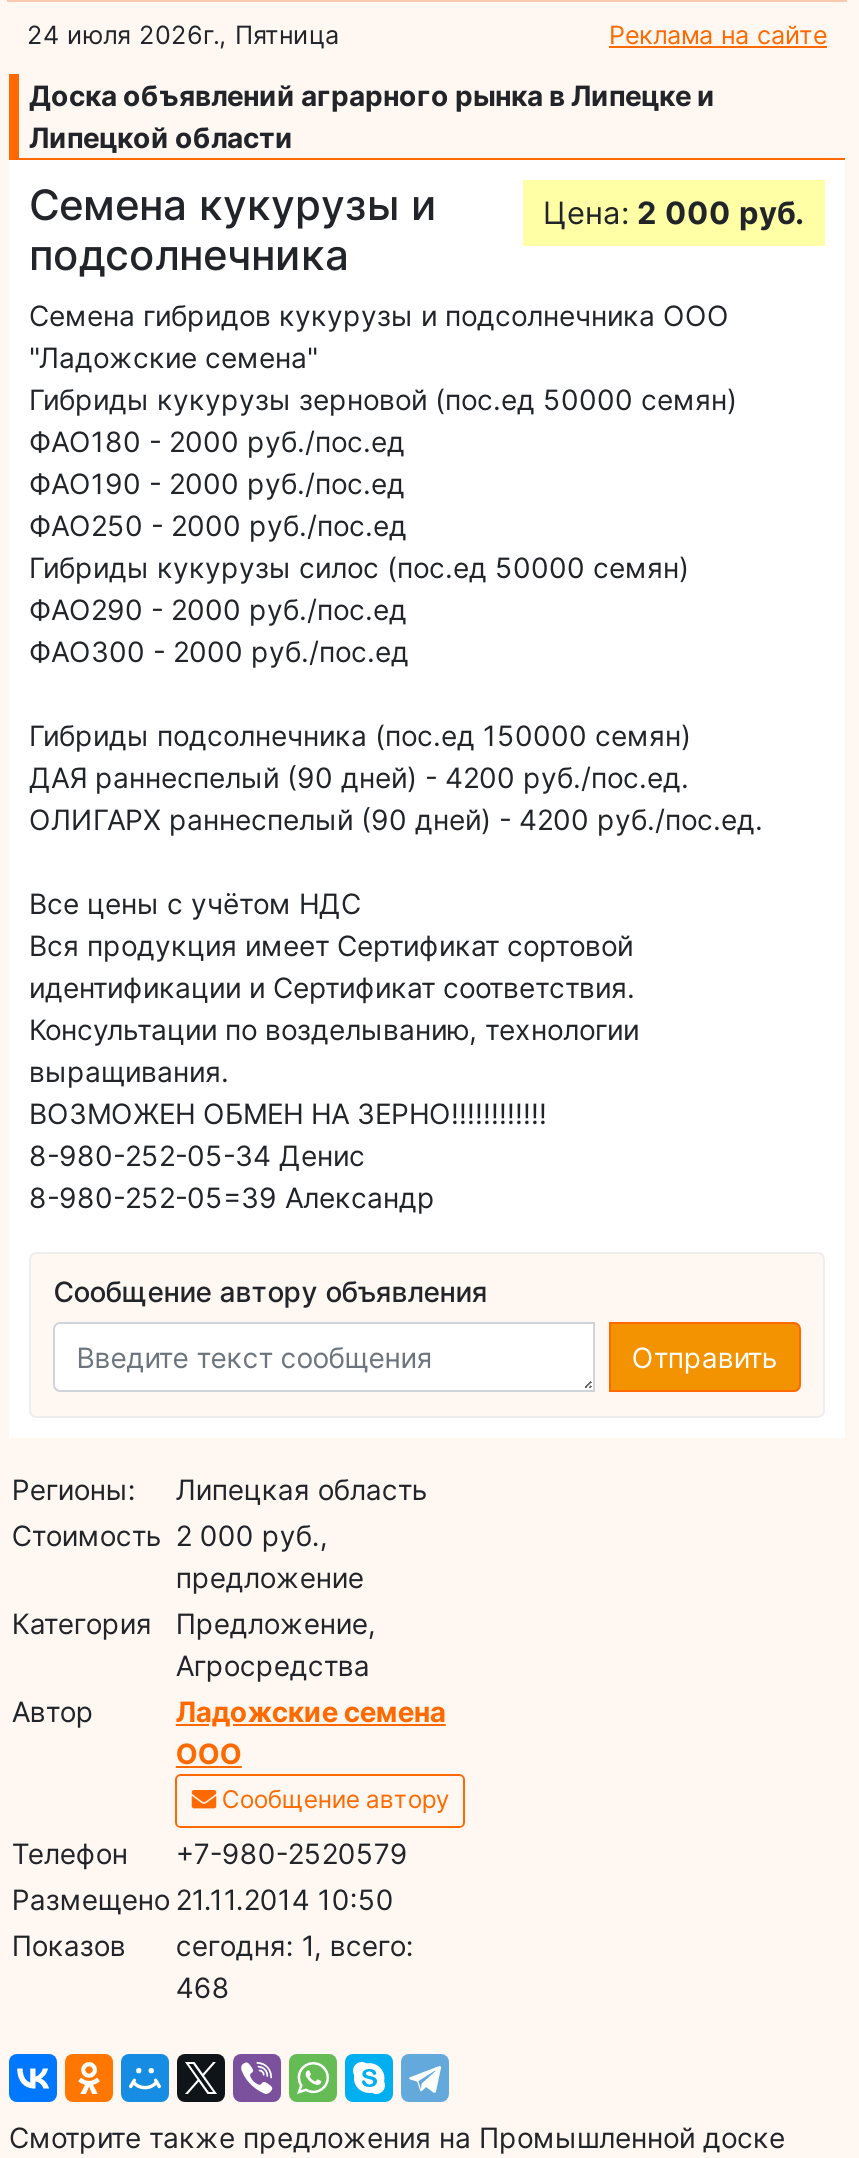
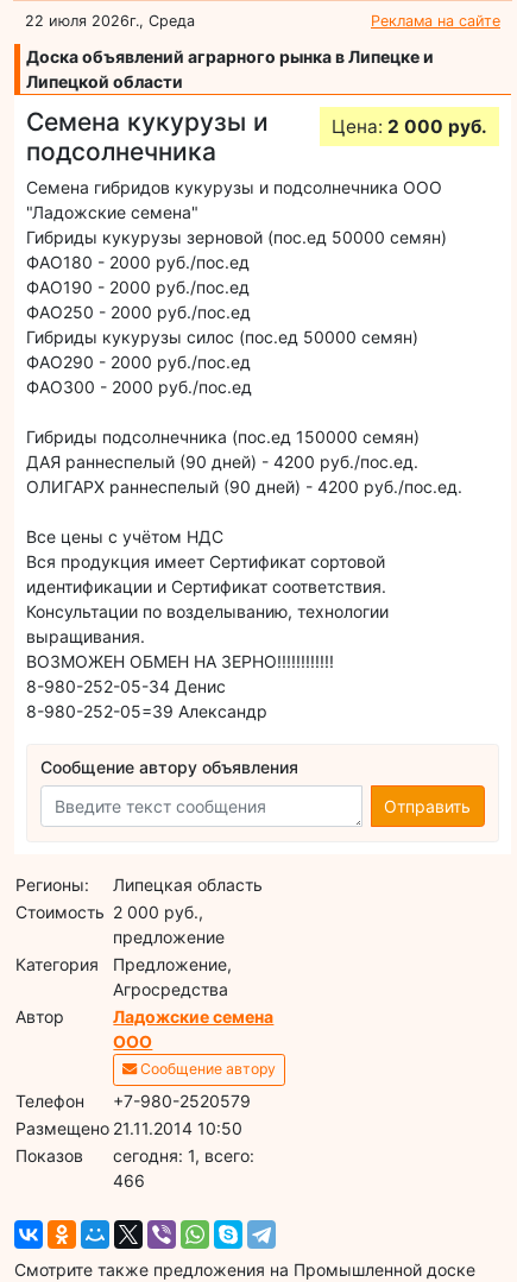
- 24 июля 2026г., Пятница
+ 22 июля 2026г., Среда

- 468
+ 466
